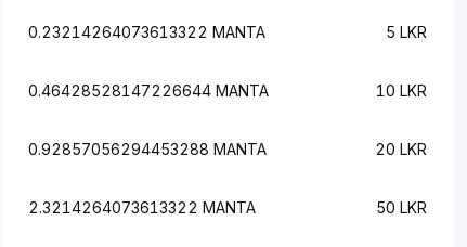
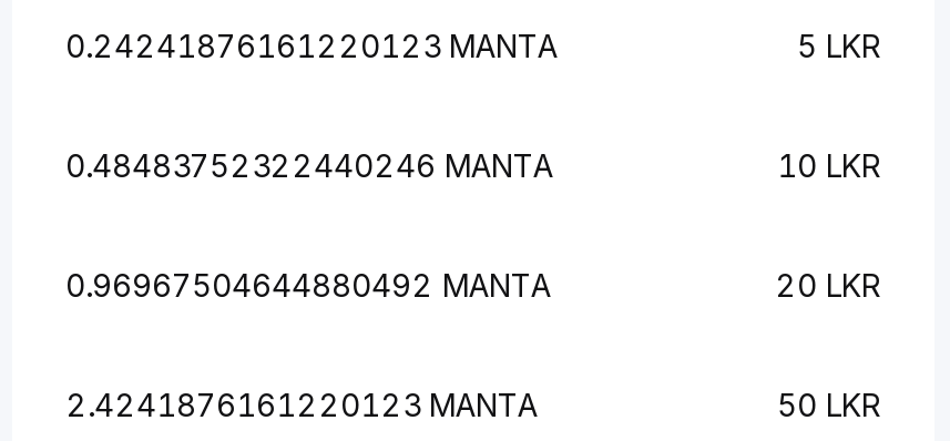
- 0.23214264073613322 MANTA
+ 0.24241876161220123 MANTA

- 0.46428528147226644 MANTA
+ 0.48483752322440246 MANTA

- 0.92857056294453288 MANTA
+ 0.96967504644880492 MANTA

- 2.3214264073613322 MANTA
+ 2.4241876161220123 MANTA
